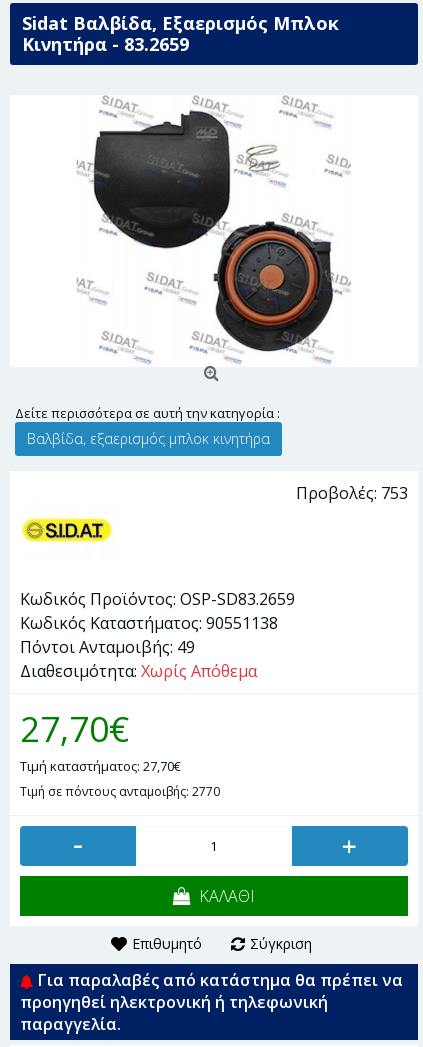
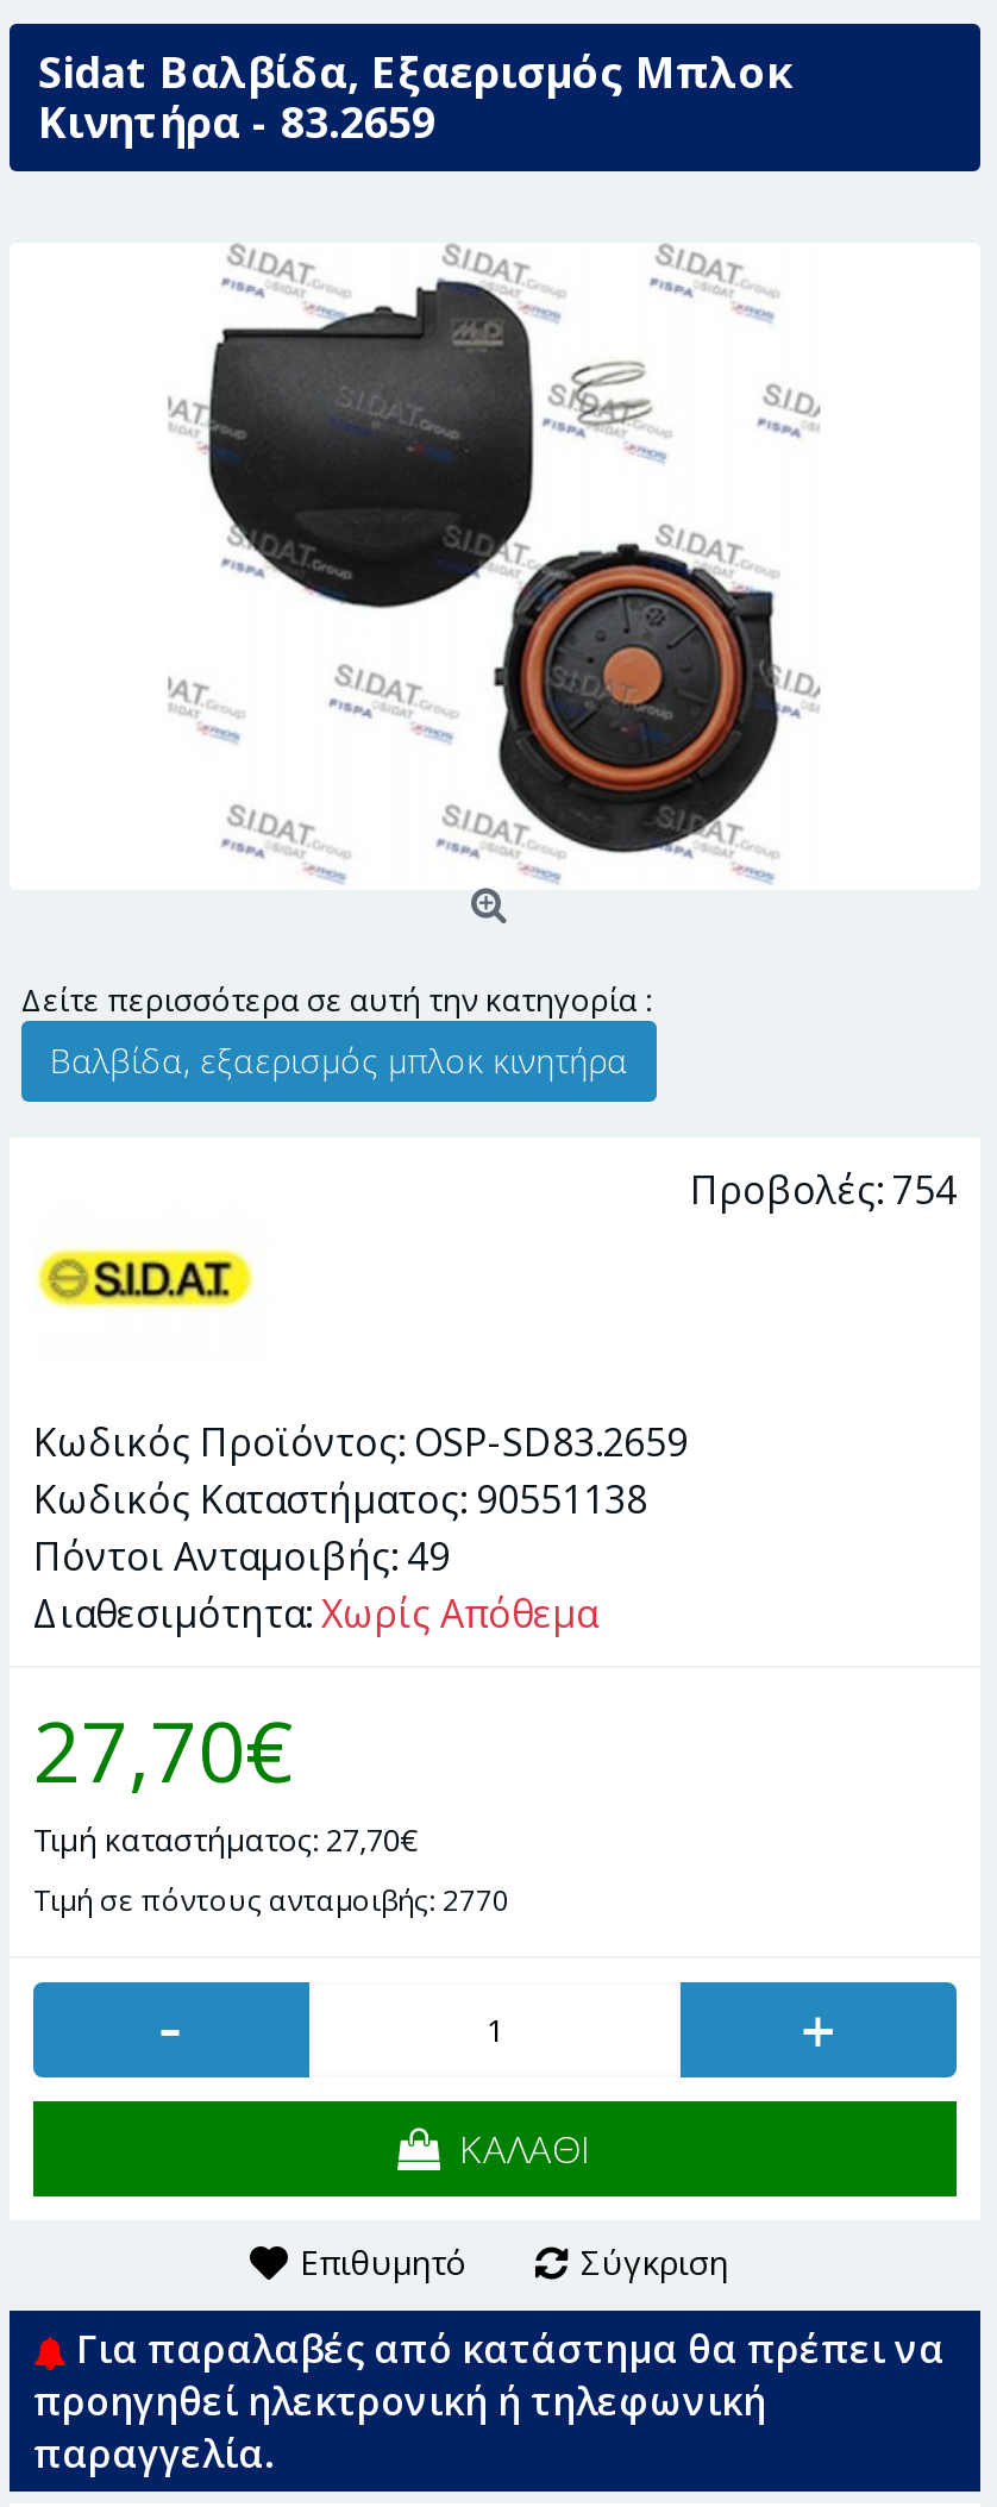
- Προβολές: 753
+ Προβολές: 754
